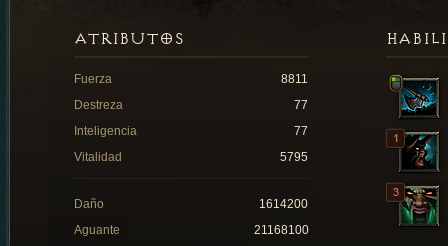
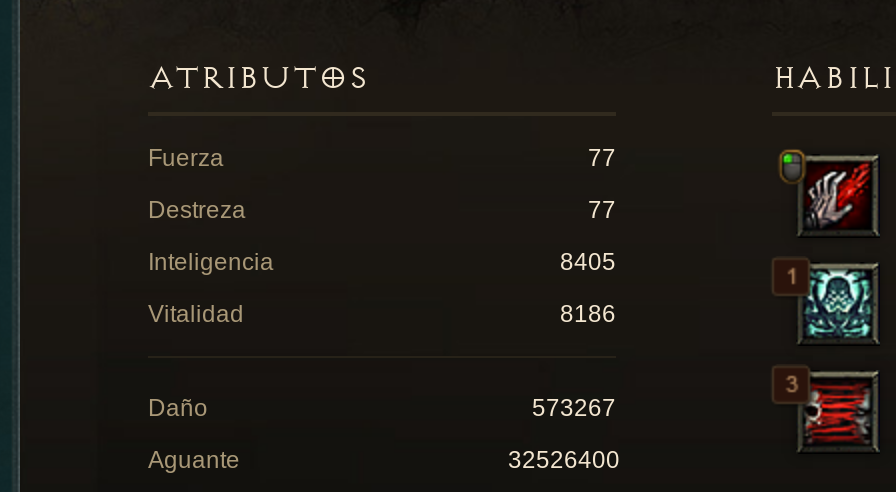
- 8811
+ 77

- [image]
+ [image]

- 77
+ 8405

- [image]
+ [image]

- 5795
+ 8186

- [image]
+ [image]

- 1614200
+ 573267

- 21168100
+ 32526400
